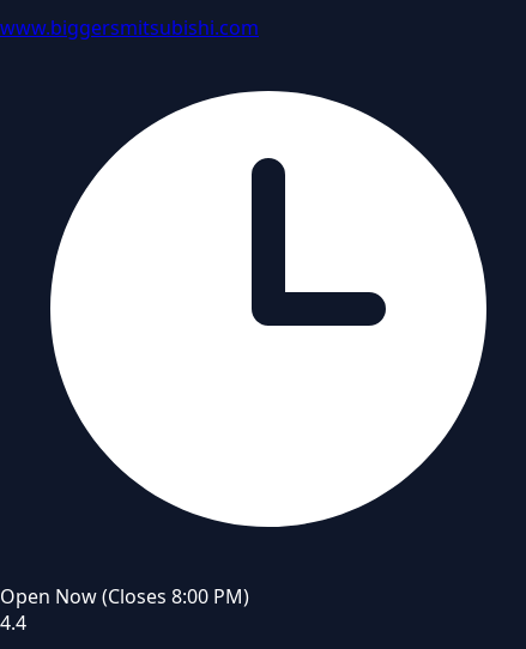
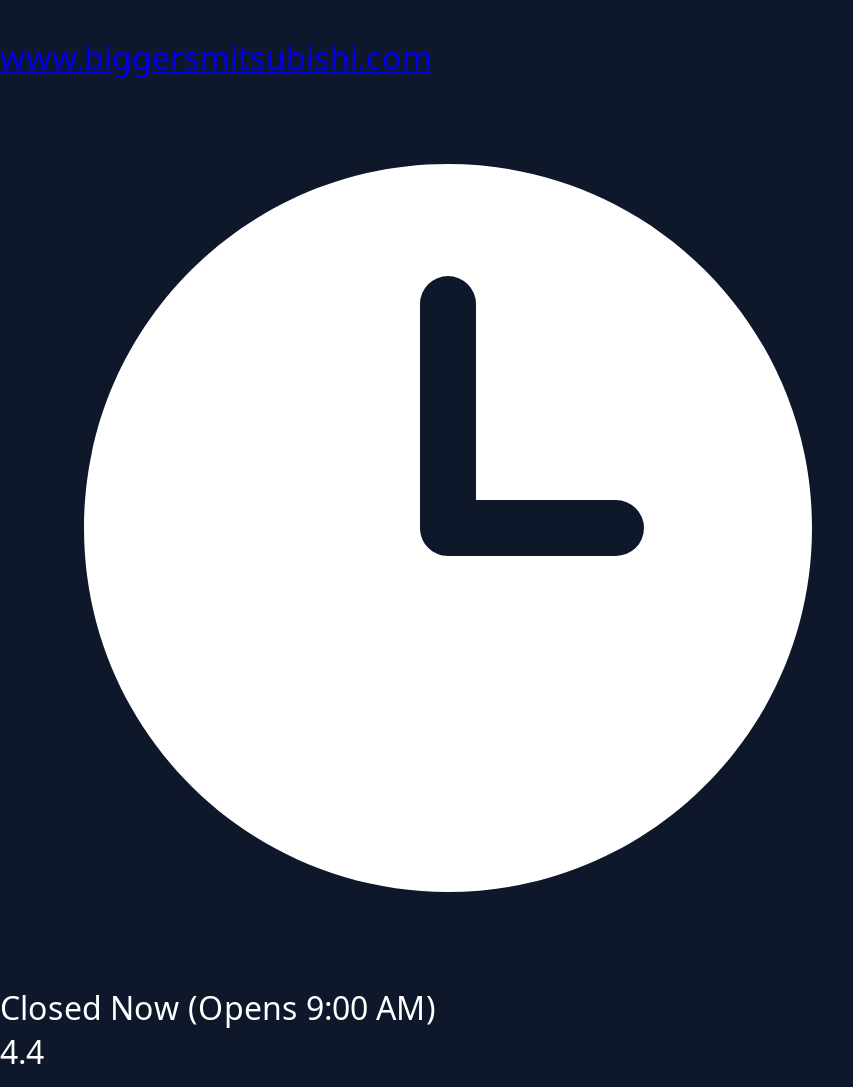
- Open Now (Closes 8:00 PM)
+ Closed Now (Opens 9:00 AM)
